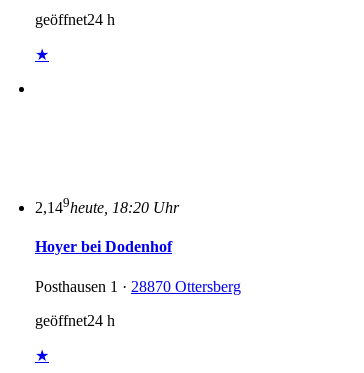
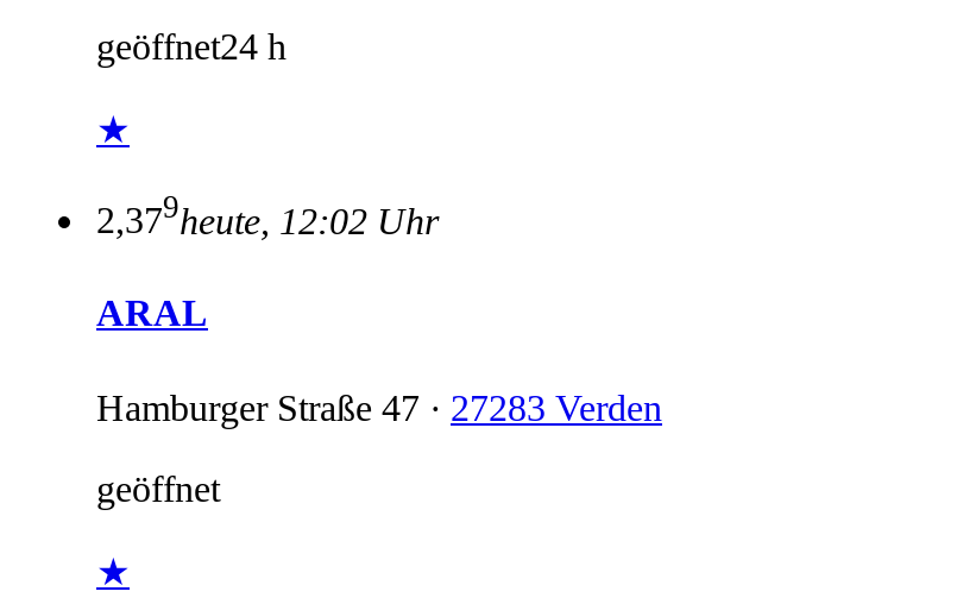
- 2,149heute, 18:20 Uhr
+ 2,379heute, 12:02 Uhr

- Hoyer bei Dodenhof
+ ARAL

- Posthausen 1 · 28870 Ottersberg
+ Hamburger Straße 47 · 27283 Verden

- geöffnet24 h
+ geöffnet
